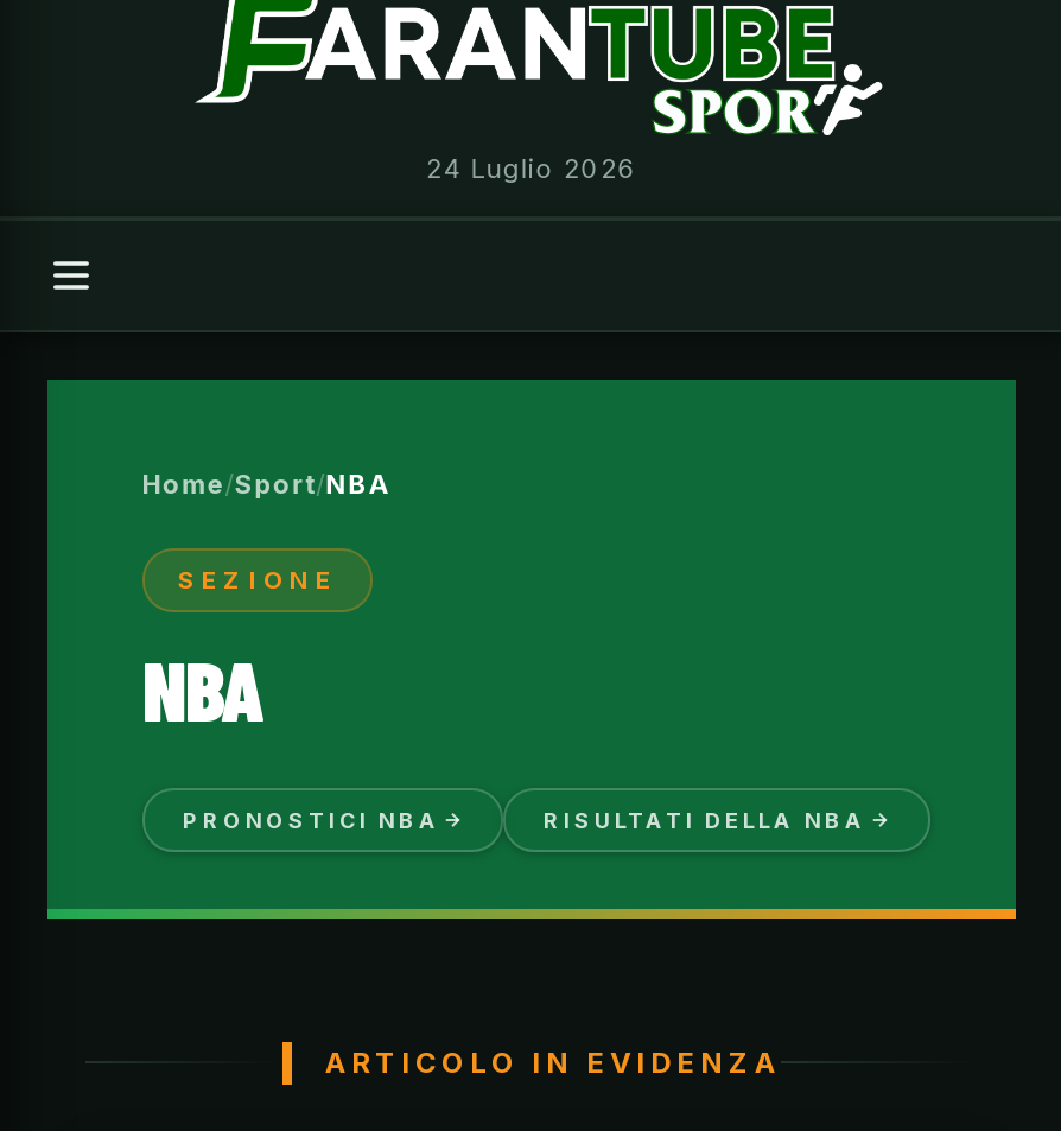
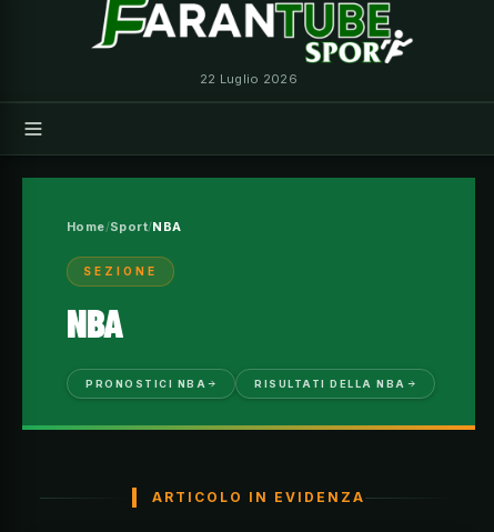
- 24 Luglio 2026
+ 22 Luglio 2026
